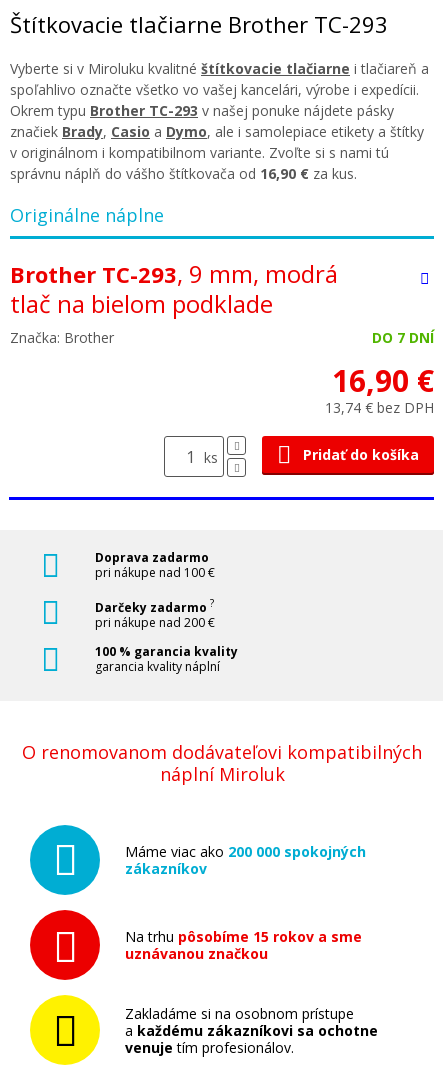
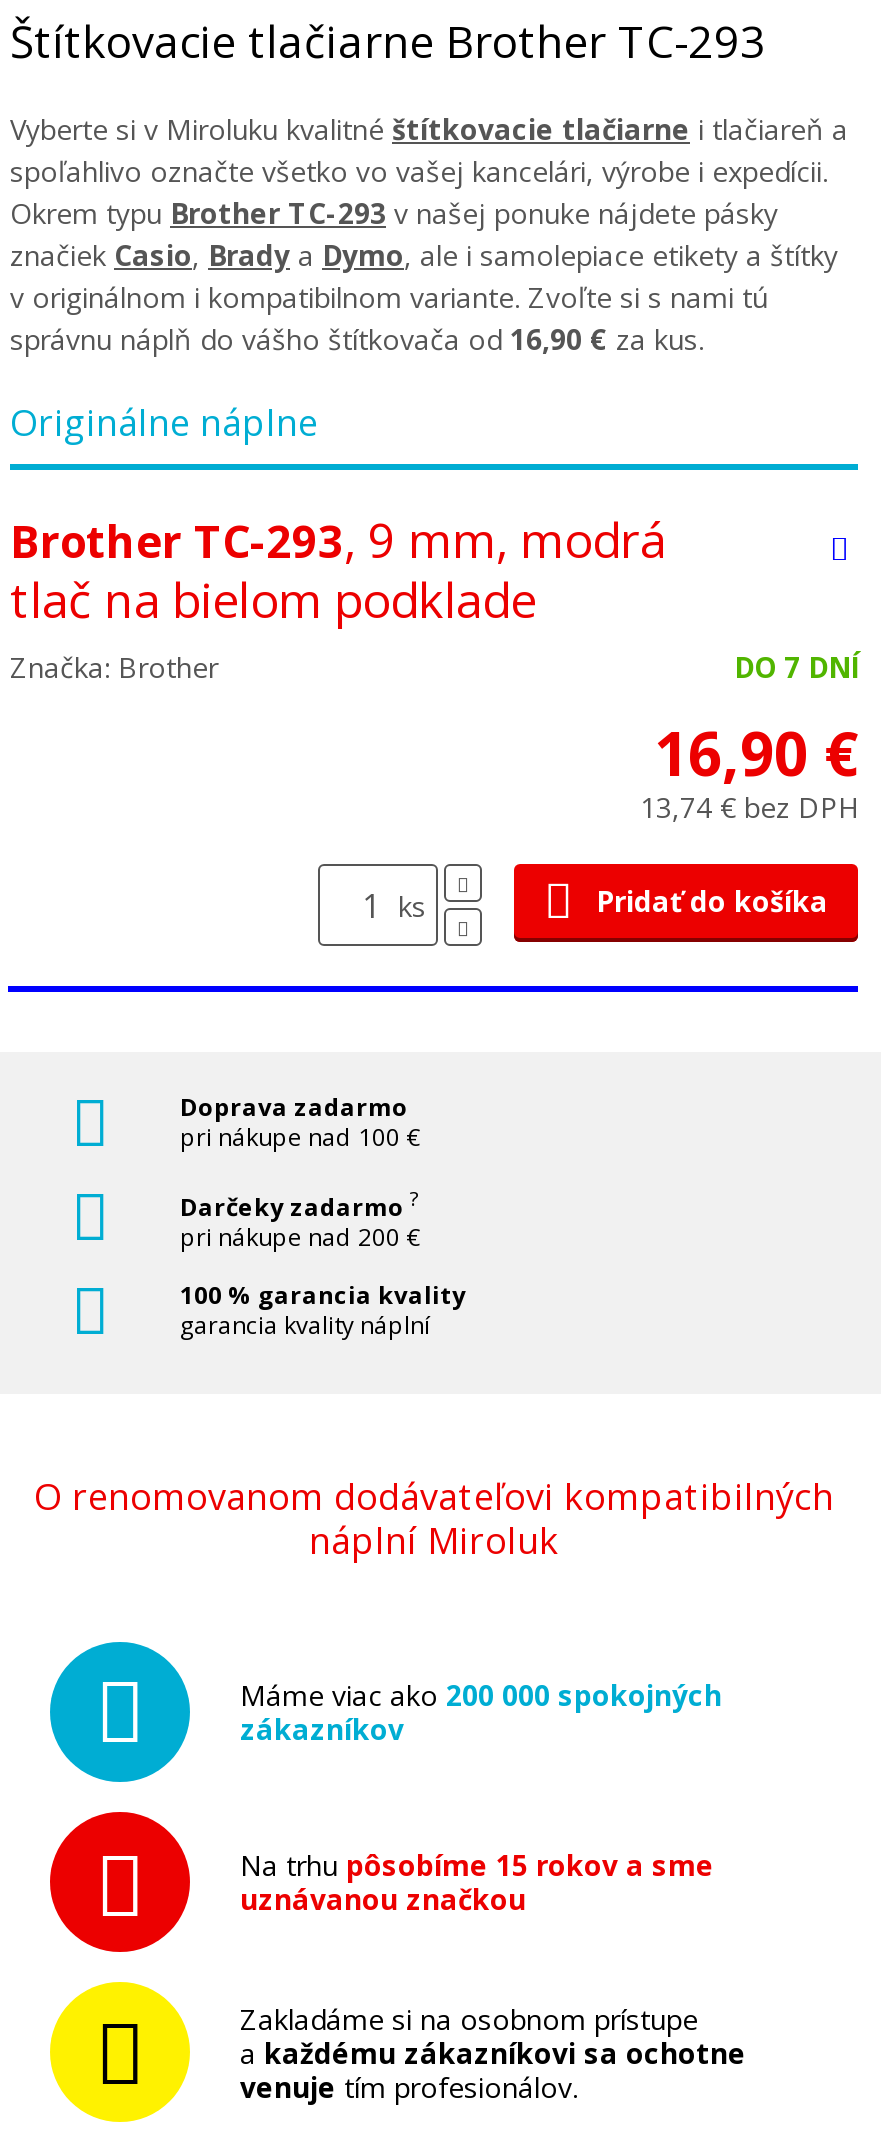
- značiek Brady, Casio a Dymo, ale i samolepiace etikety a štítky
+ značiek Casio, Brady a Dymo, ale i samolepiace etikety a štítky
